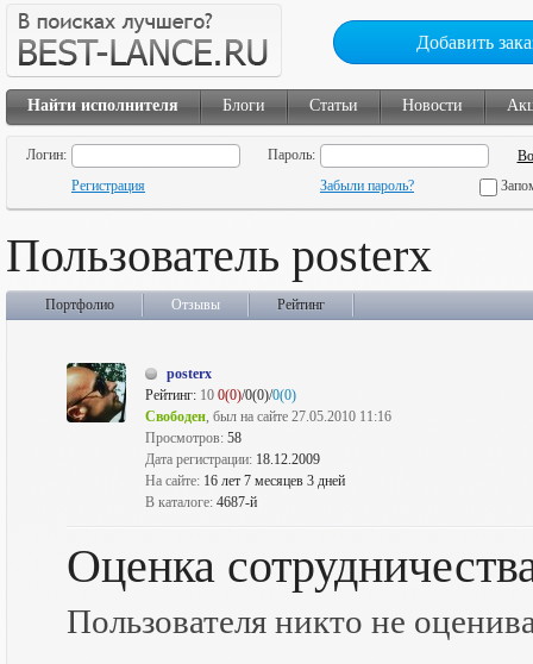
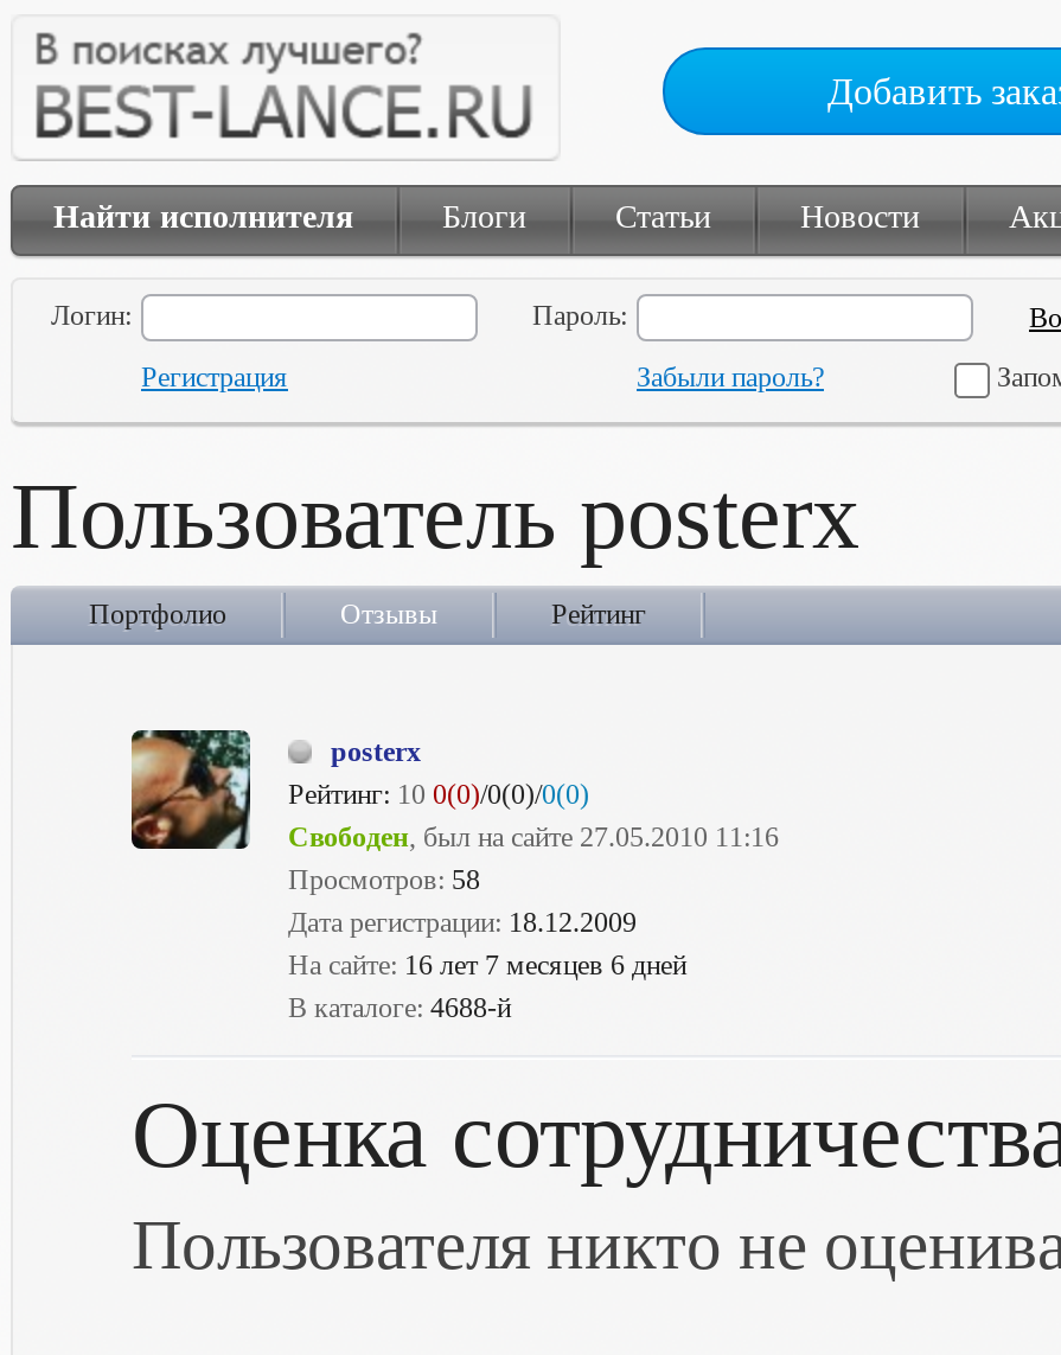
- На сайте: 16 лет 7 месяцев 3 дней
+ На сайте: 16 лет 7 месяцев 6 дней

- В каталоге: 4687-й
+ В каталоге: 4688-й
